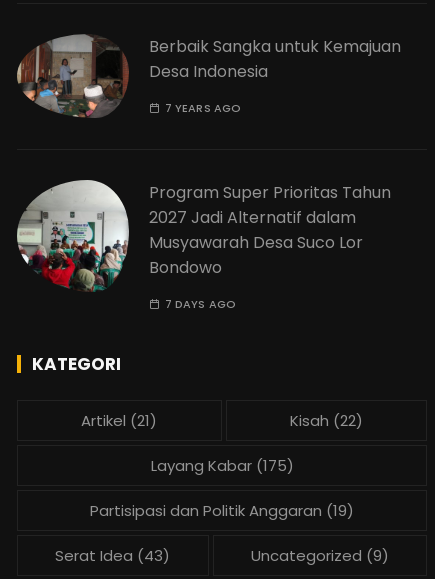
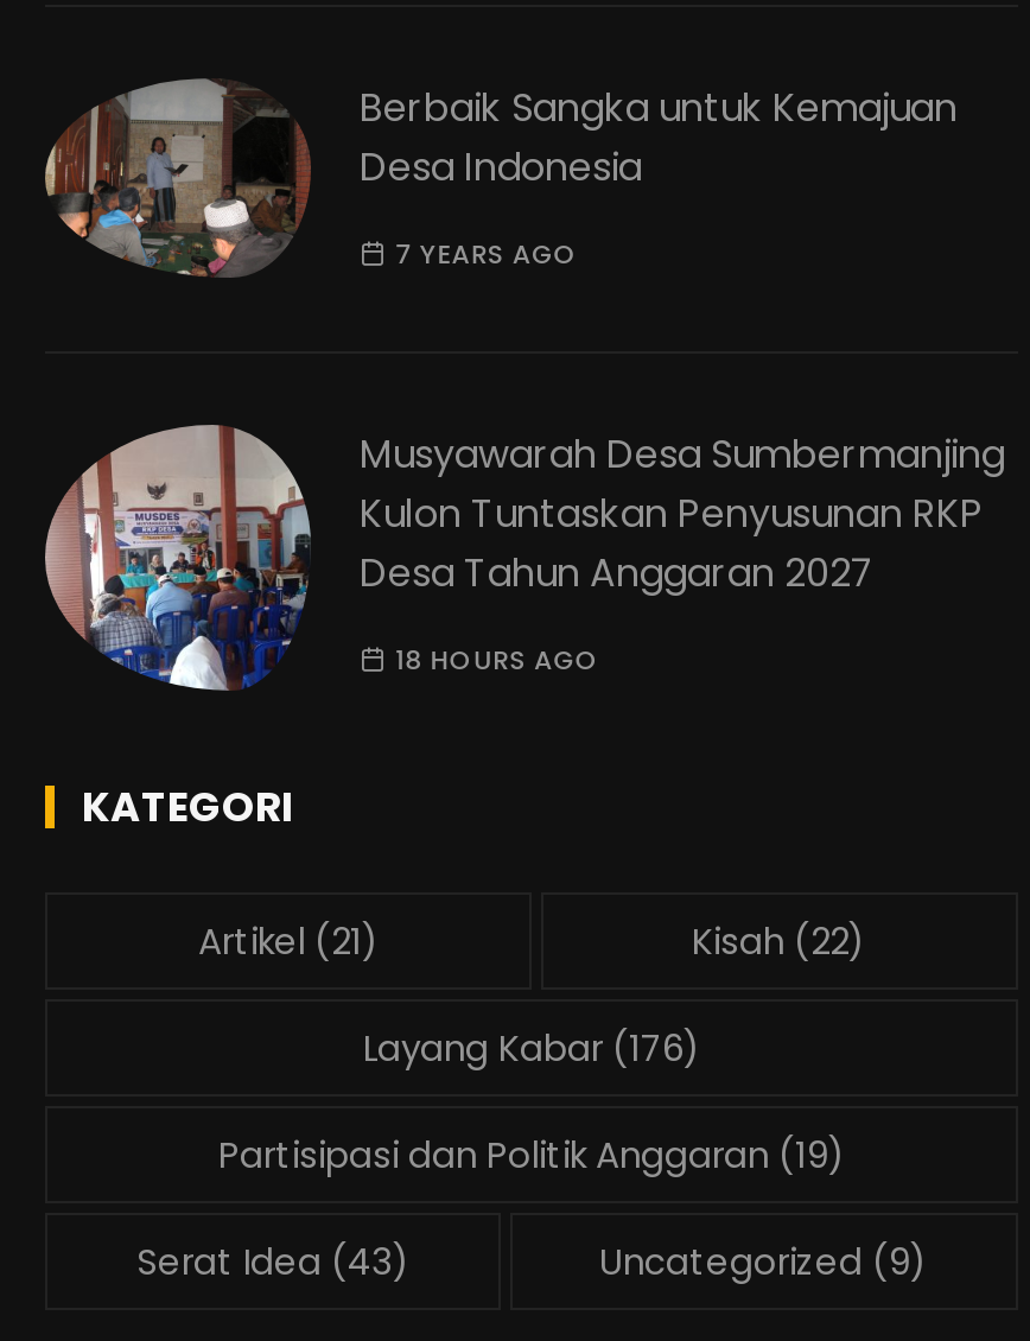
- [image]
- Program Super Prioritas Tahun
- 2027 Jadi Alternatif dalam
- Musyawarah Desa Suco Lor
- Bondowo
+ [image]
+ Musyawarah Desa Sumbermanjing
+ Kulon Tuntaskan Penyusunan RKP
+ Desa Tahun Anggaran 2027

- 7 DAYS AGO
+ 18 HOURS AGO

- Layang Kabar (175)
+ Layang Kabar (176)
